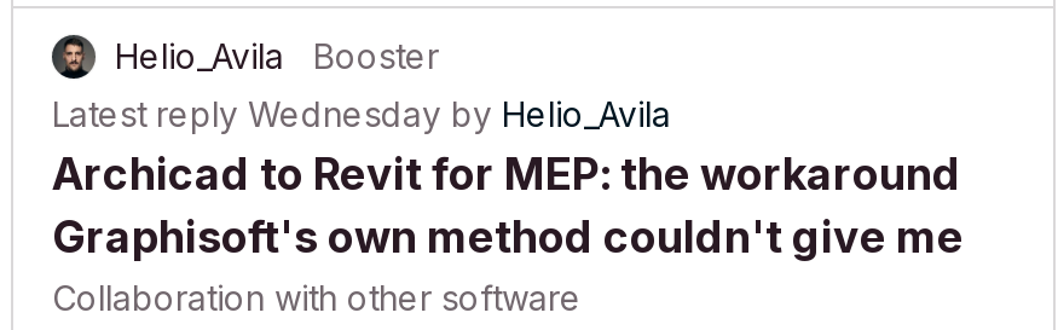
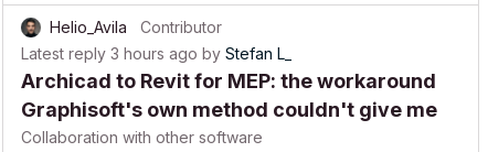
- Booster
- Latest reply Wednesday by Helio_Avila
+ Contributor
+ Latest reply 3 hours ago by Stefan L_
